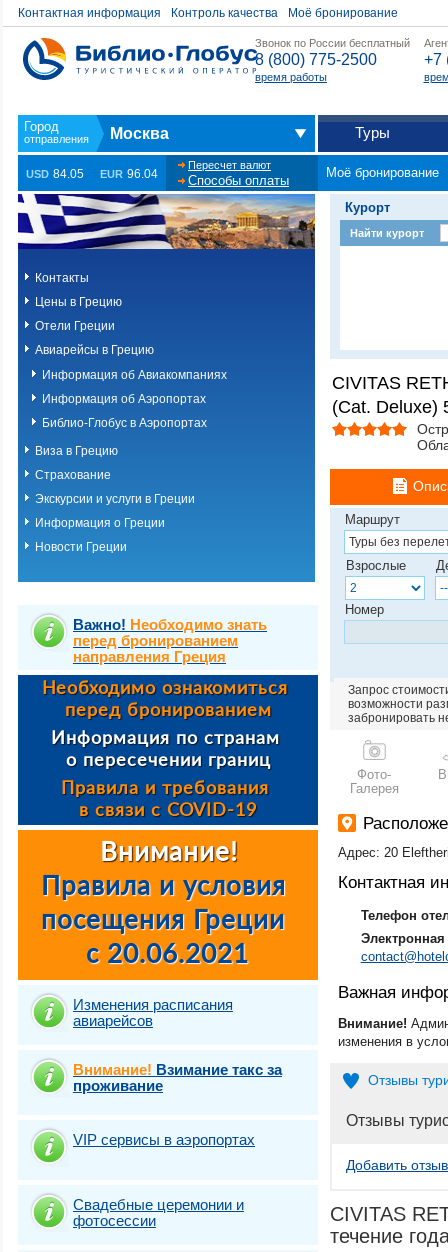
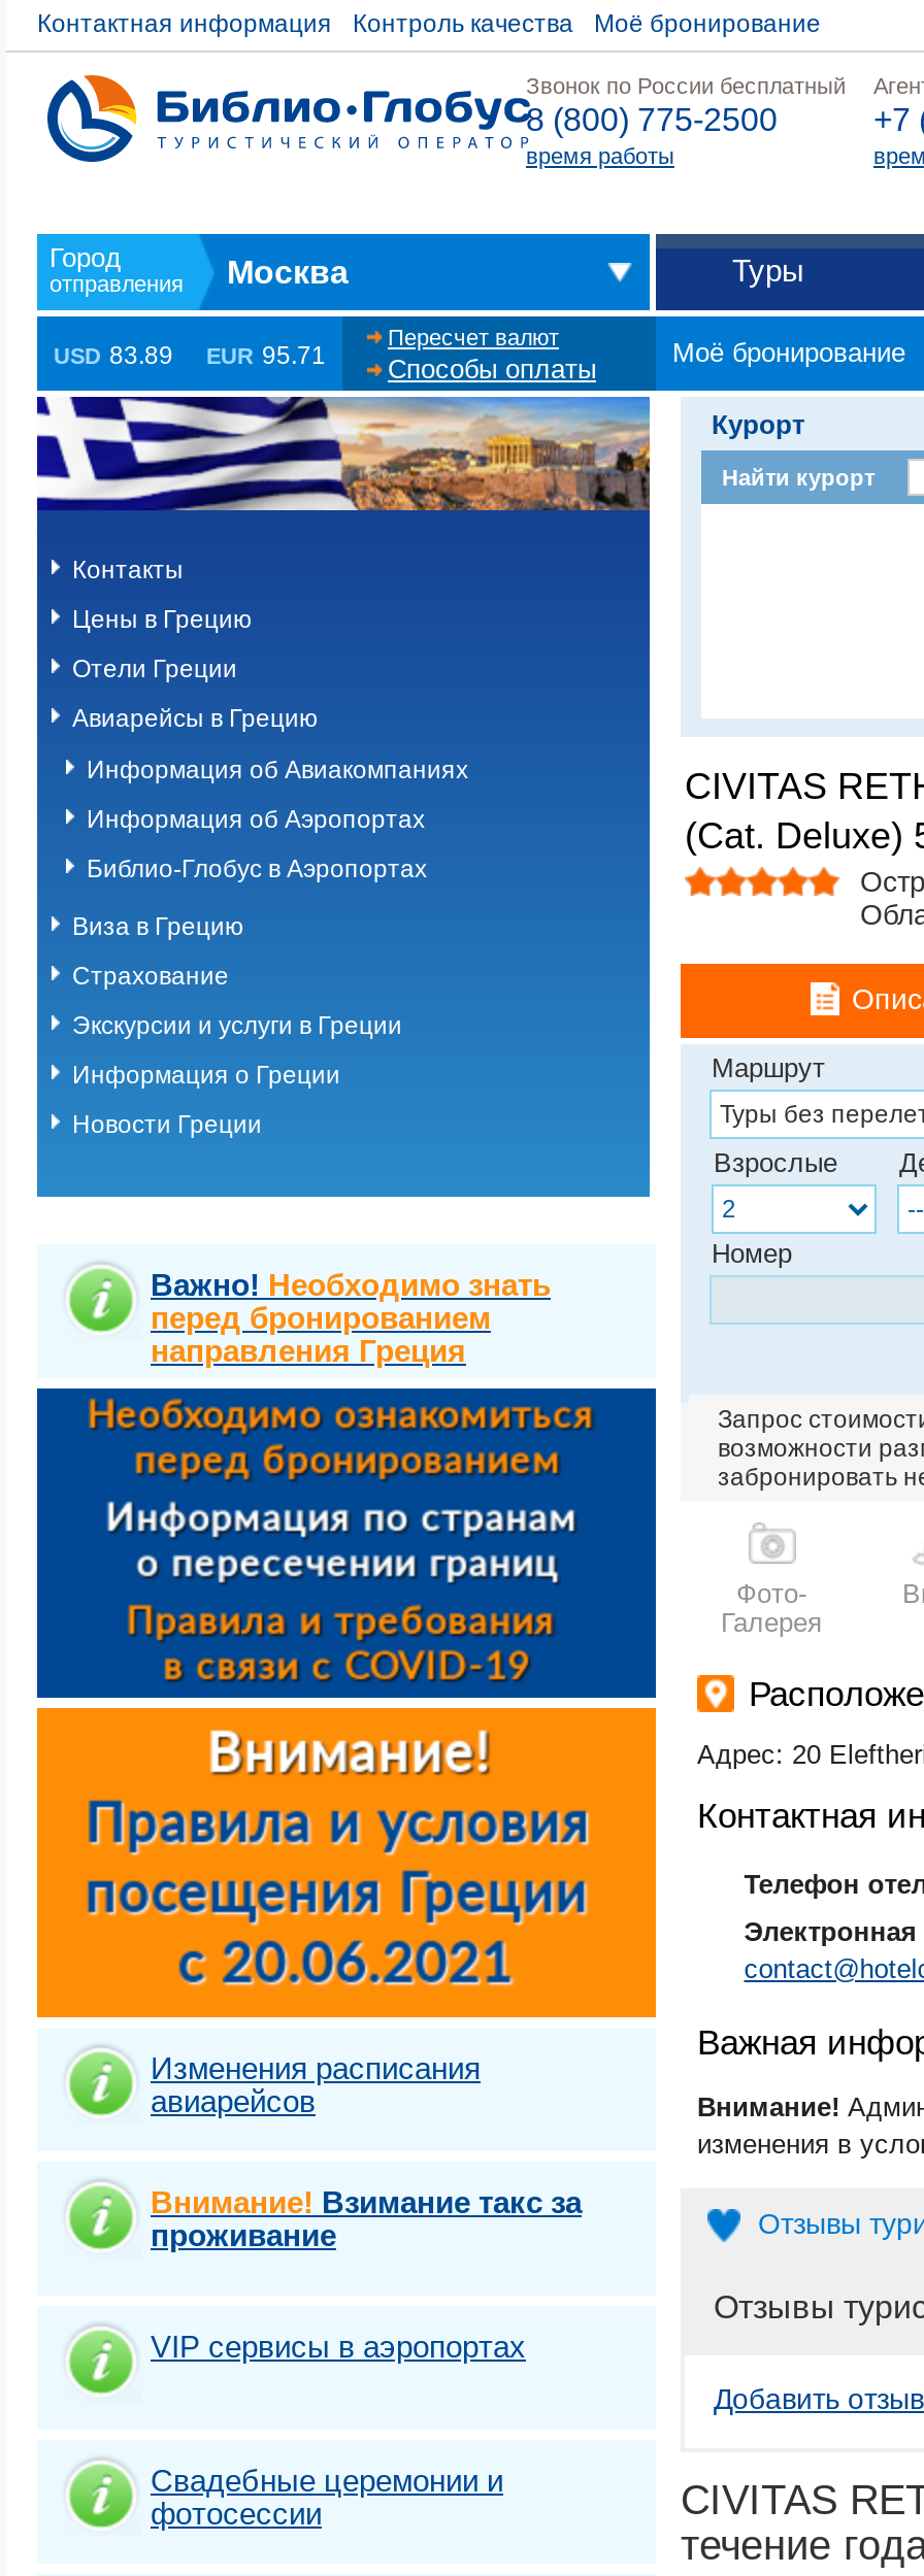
- USD 84.05
+ USD 83.89

- EUR 96.04
+ EUR 95.71
